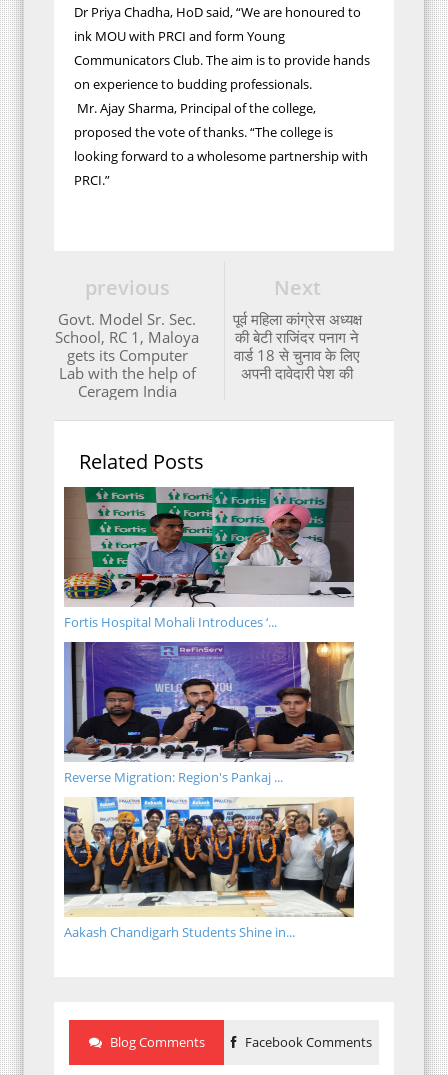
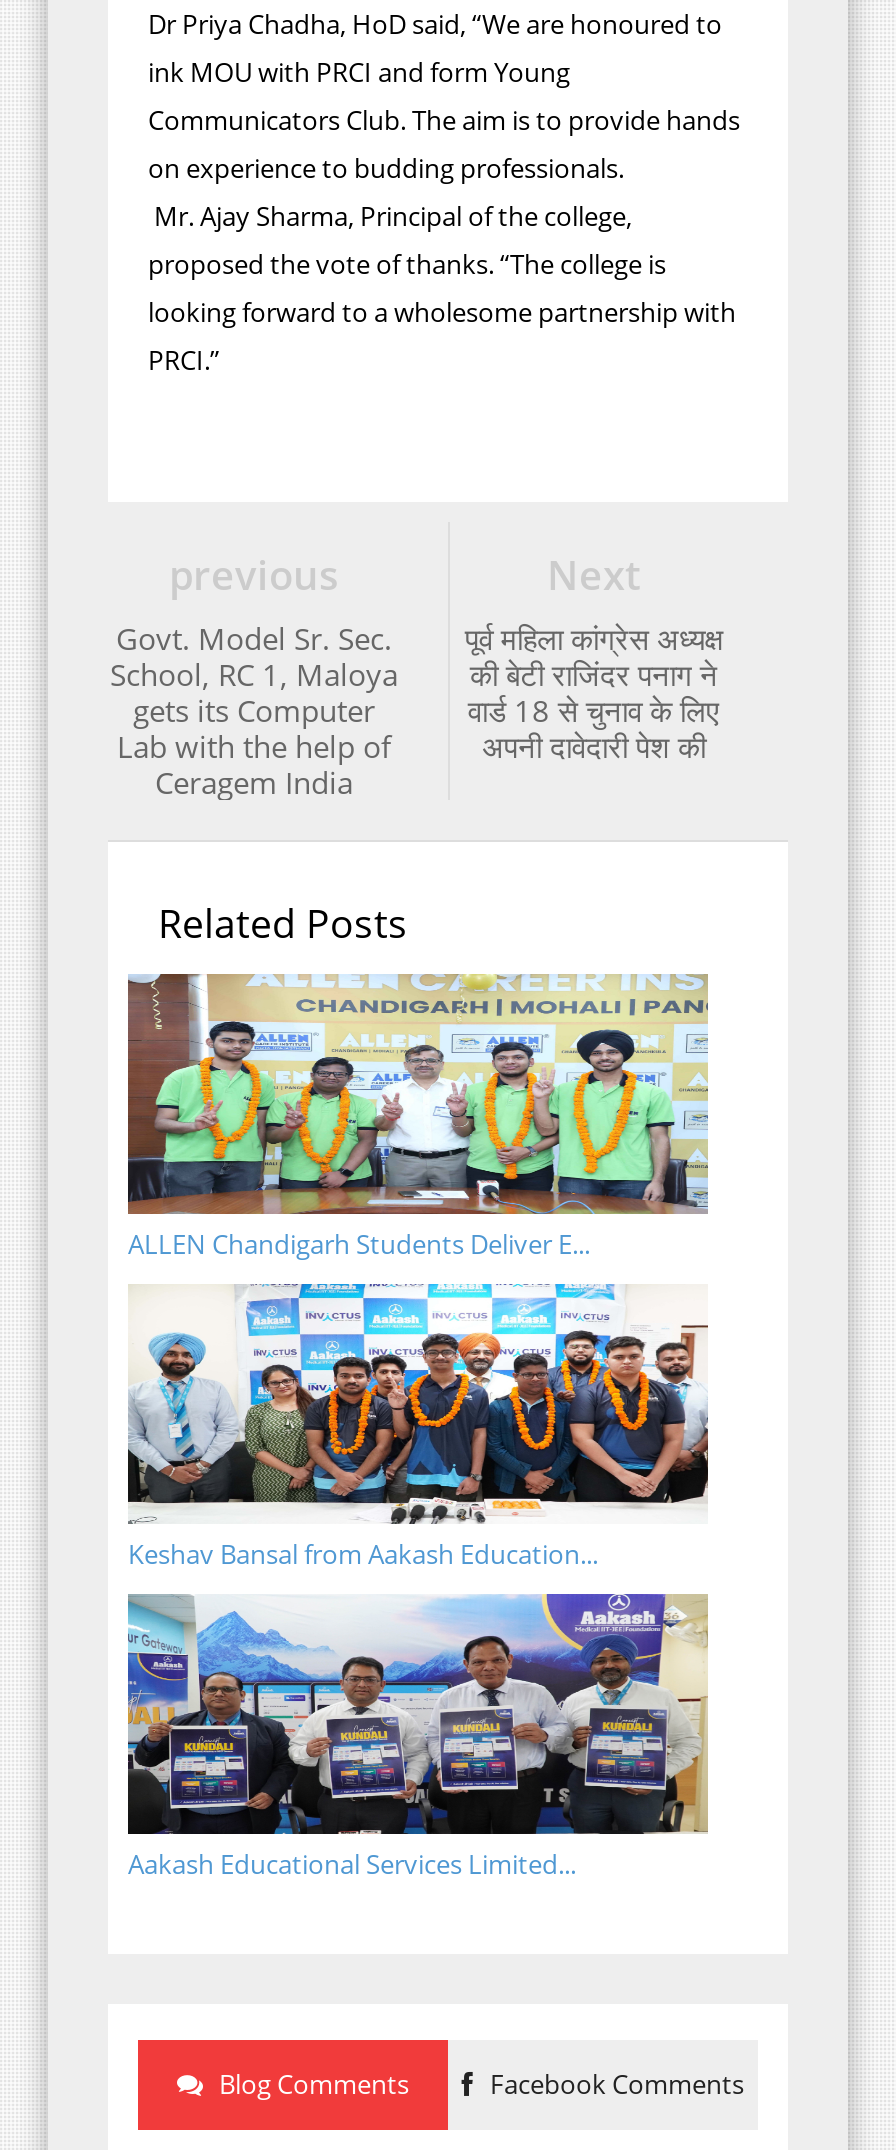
- [image]
- Fortis Hospital Mohali Introduces ‘...
+ [image]
+ ALLEN Chandigarh Students Deliver E...

- [image]
- Reverse Migration: Region's Pankaj ...
+ [image]
+ Keshav Bansal from Aakash Education...

- [image]
- Aakash Chandigarh Students Shine in...
+ [image]
+ Aakash Educational Services Limited...
